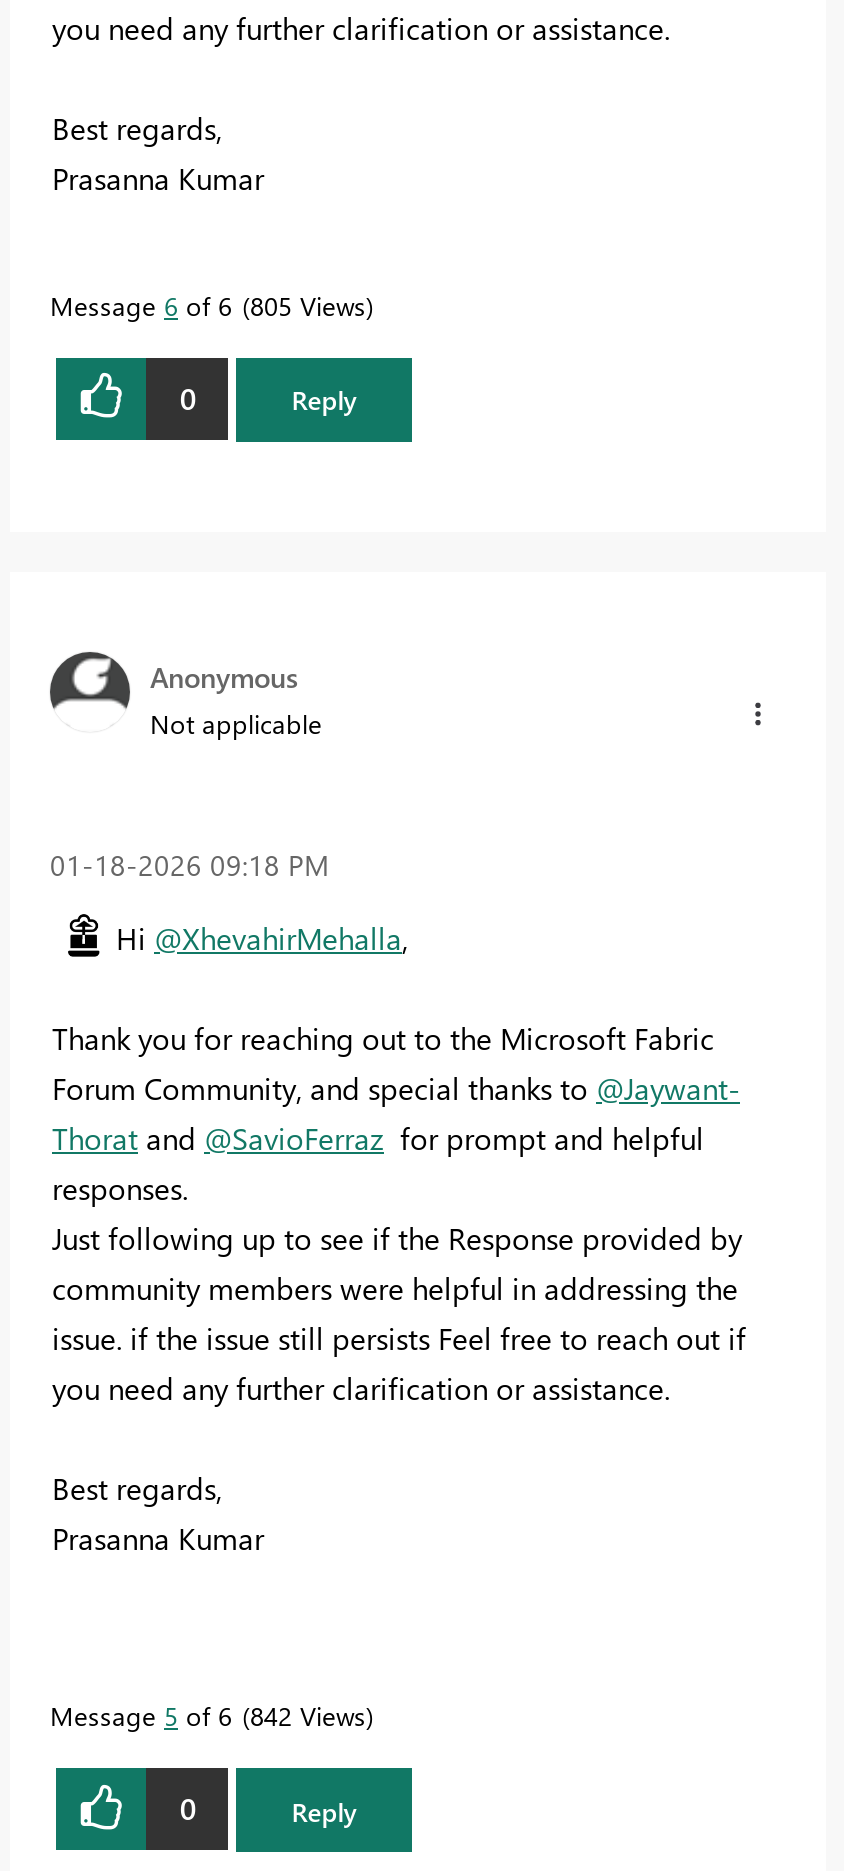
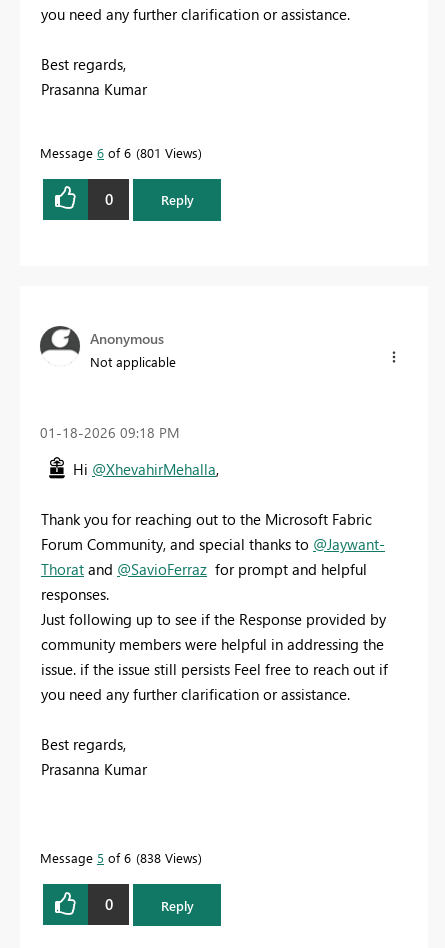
- Message 6 of 6 805 Views
+ Message 6 of 6 801 Views

- Message 5 of 6 842 Views
+ Message 5 of 6 838 Views
